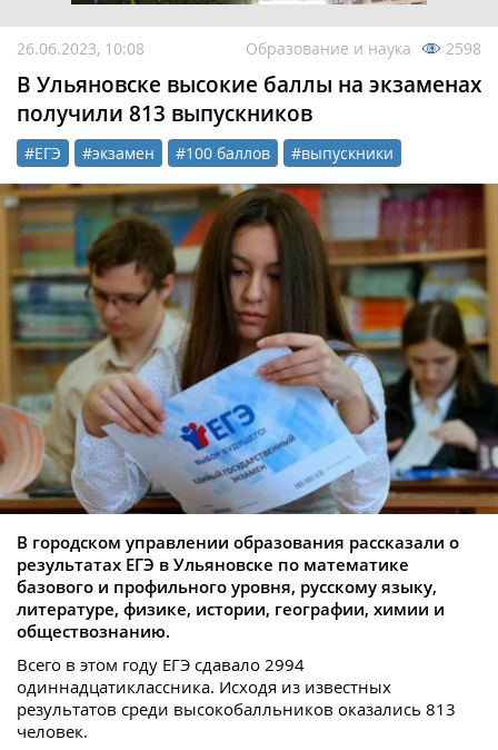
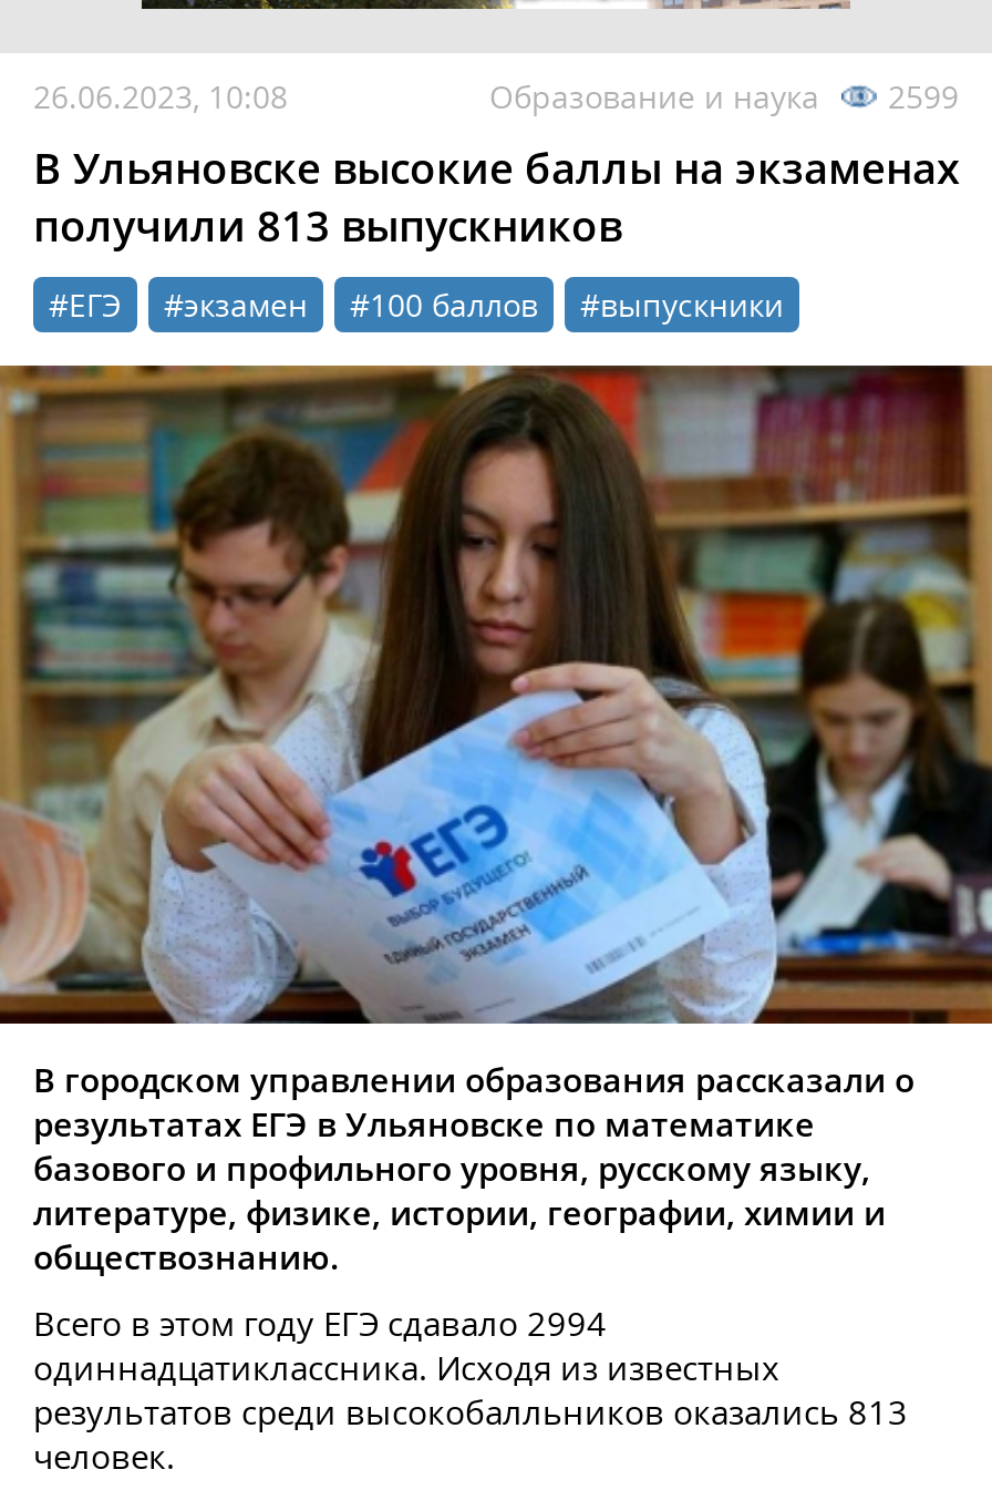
- Образование и наука 2598
+ Образование и наука 2599
